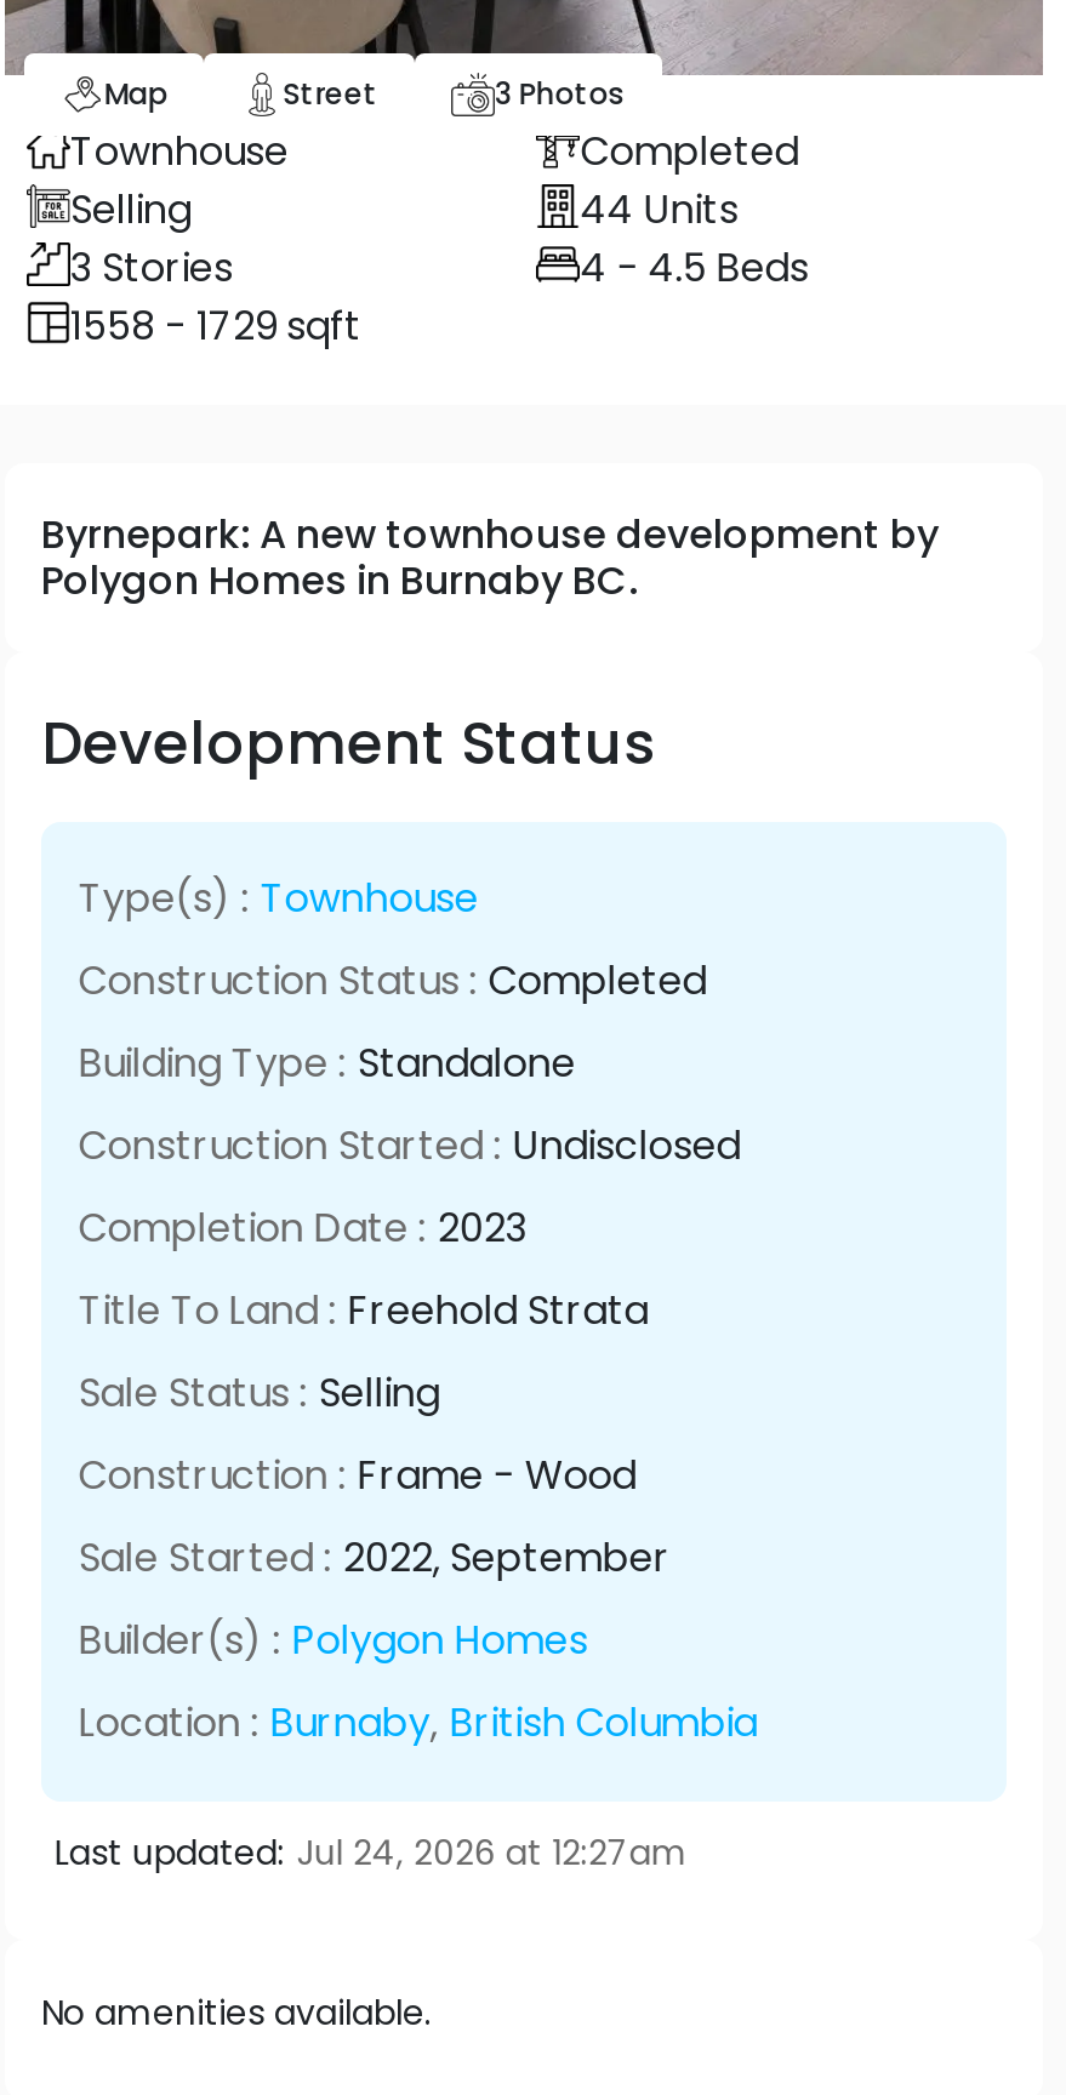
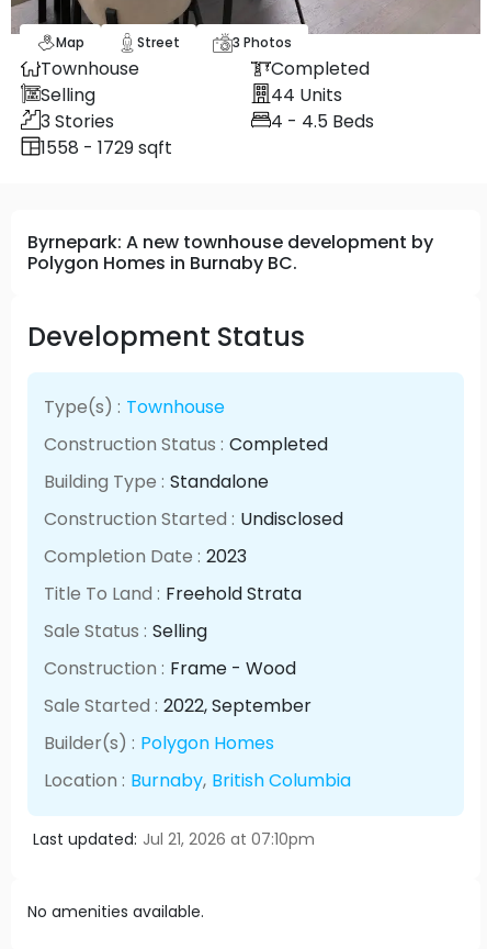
- Last updated: Jul 24, 2026 at 12:27am
+ Last updated: Jul 21, 2026 at 07:10pm
